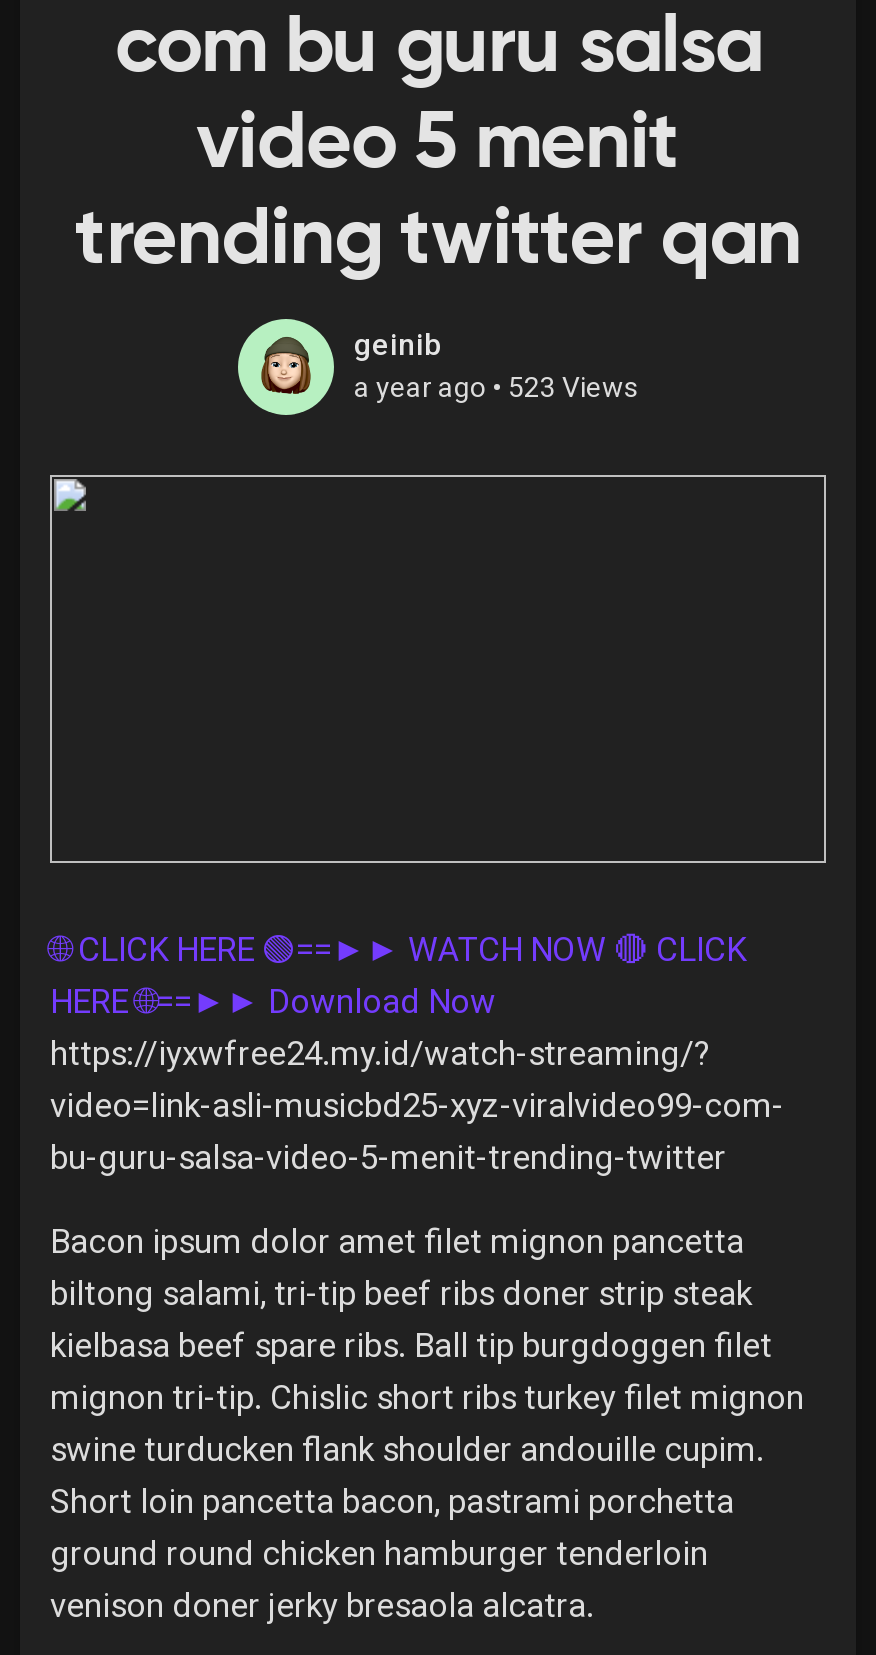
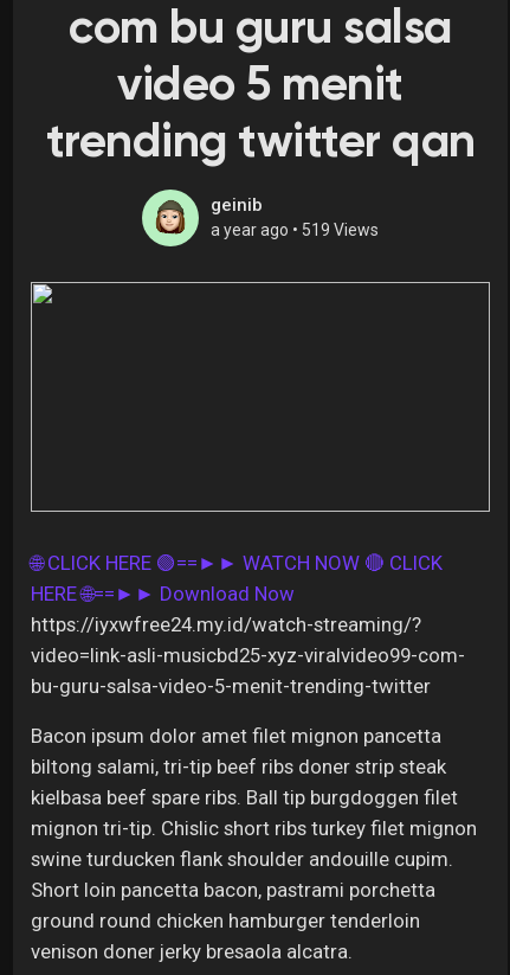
- a year ago • 523 Views
+ a year ago • 519 Views
